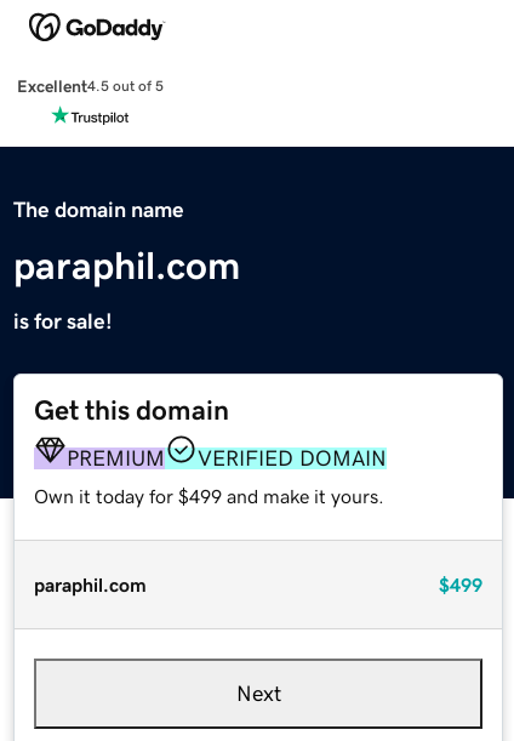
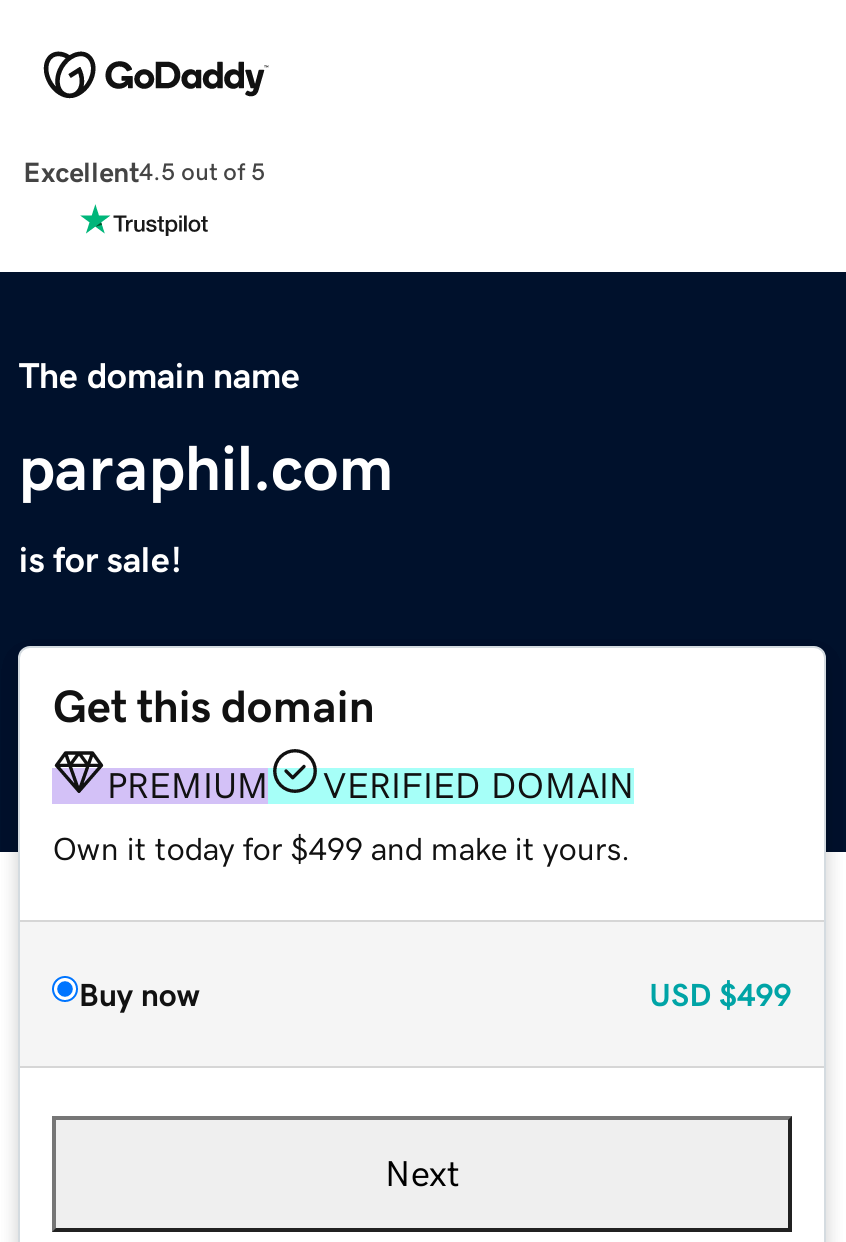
- paraphil.com
- $499
+ Buy now
+ USD $499
